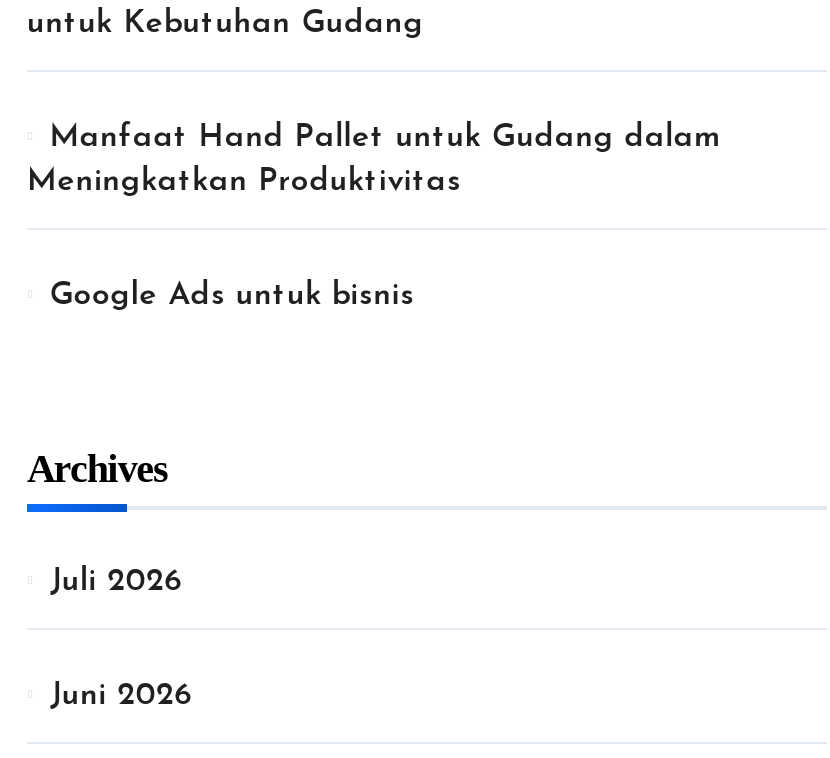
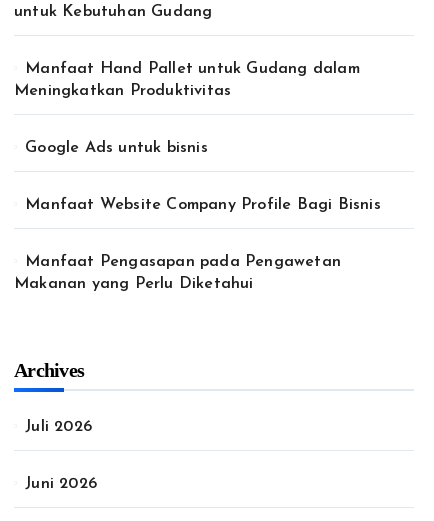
+ Manfaat Pengasapan pada Pengawetan
+ Makanan yang Perlu Diketahui

+ Manfaat Website Company Profile Bagi Bisnis
